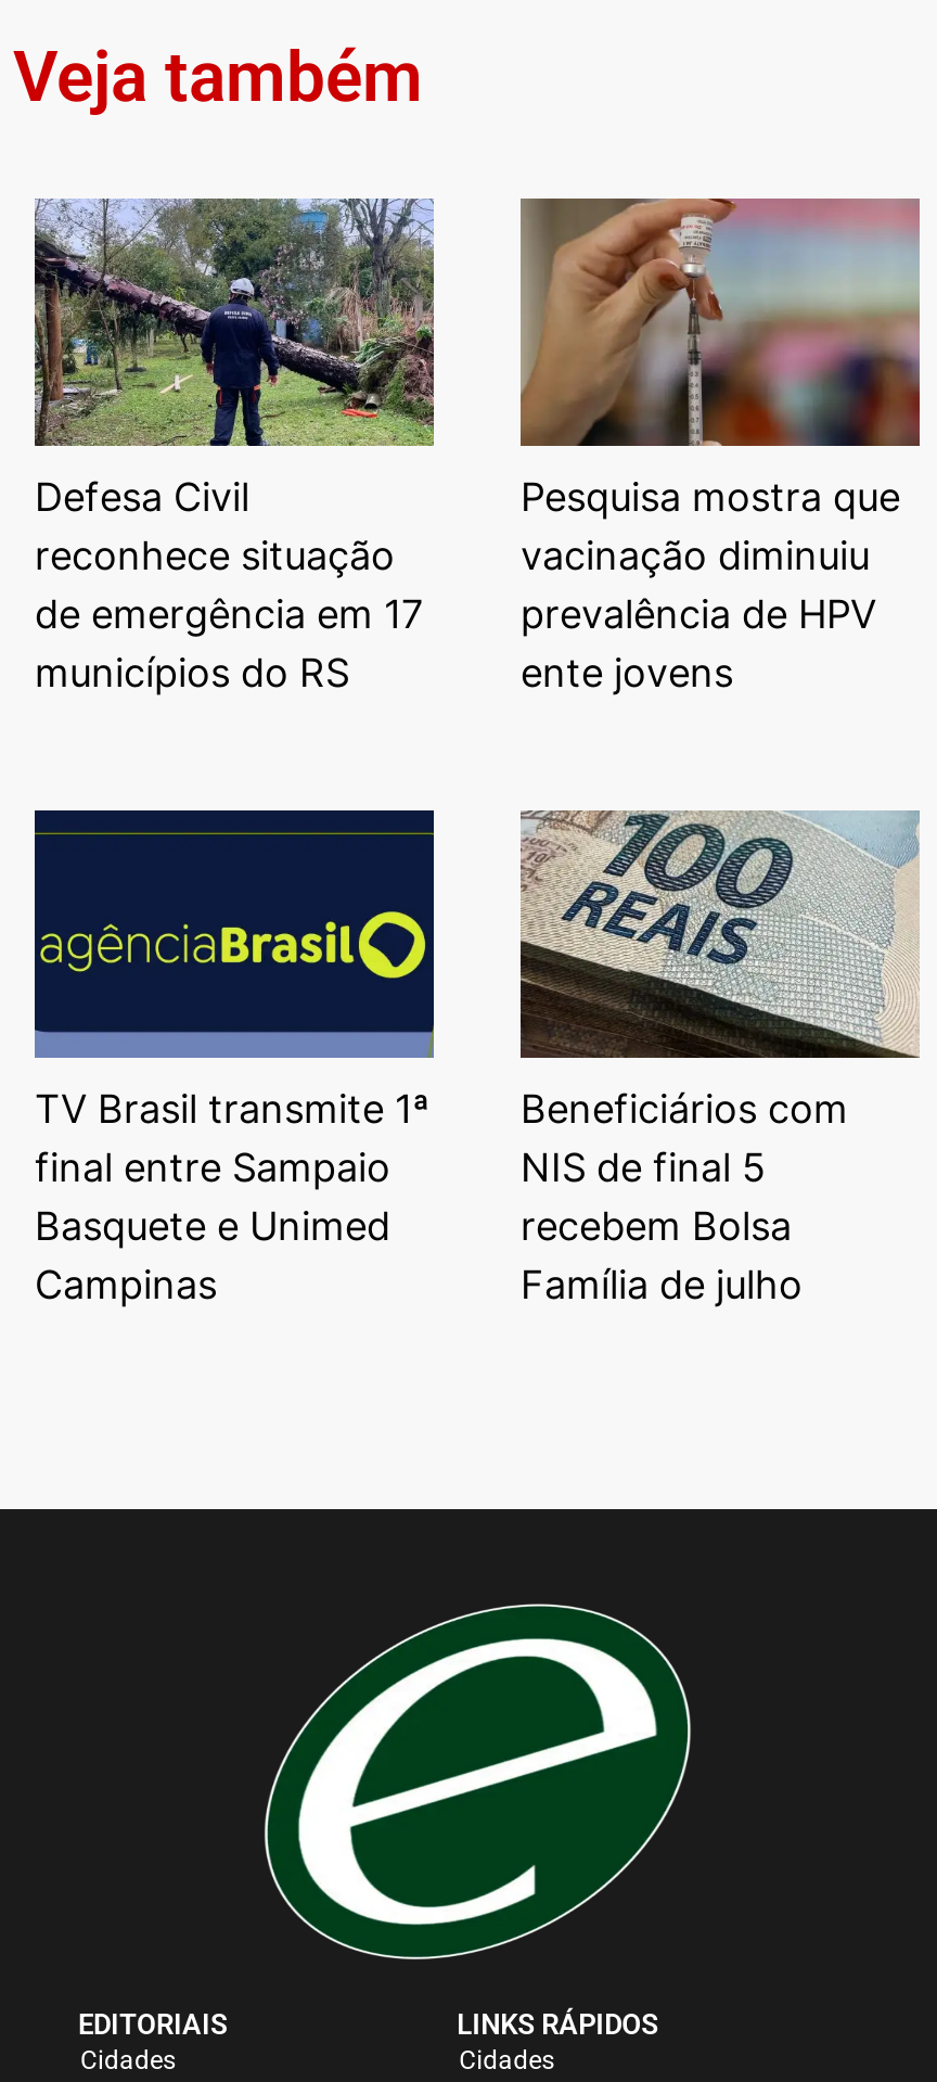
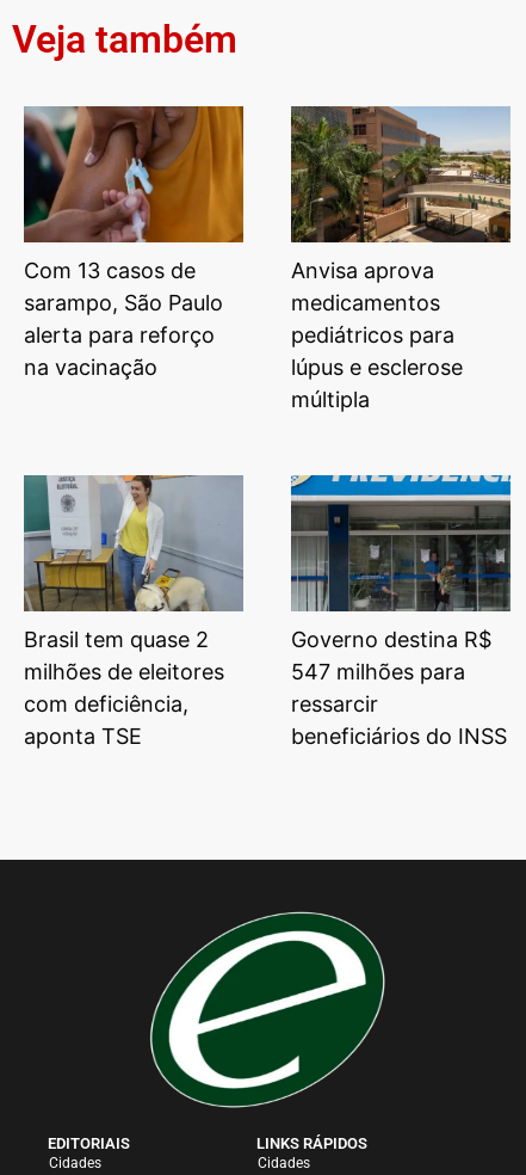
- [image]
- Defesa Civil
- reconhece situação
- de emergência em 17
- municípios do RS
+ [image]
+ Com 13 casos de
+ sarampo, São Paulo
+ alerta para reforço
+ na vacinação

- [image]
- Pesquisa mostra que
- vacinação diminuiu
- prevalência de HPV
- ente jovens
+ [image]
+ Anvisa aprova
+ medicamentos
+ pediátricos para
+ lúpus e esclerose
+ múltipla

- [image]
- TV Brasil transmite 1ª
- final entre Sampaio
- Basquete e Unimed
- Campinas
+ [image]
+ Brasil tem quase 2
+ milhões de eleitores
+ com deficiência,
+ aponta TSE

- [image]
- Beneficiários com
- NIS de final 5
- recebem Bolsa
- Família de julho
+ [image]
+ Governo destina R$
+ 547 milhões para
+ ressarcir
+ beneficiários do INSS
